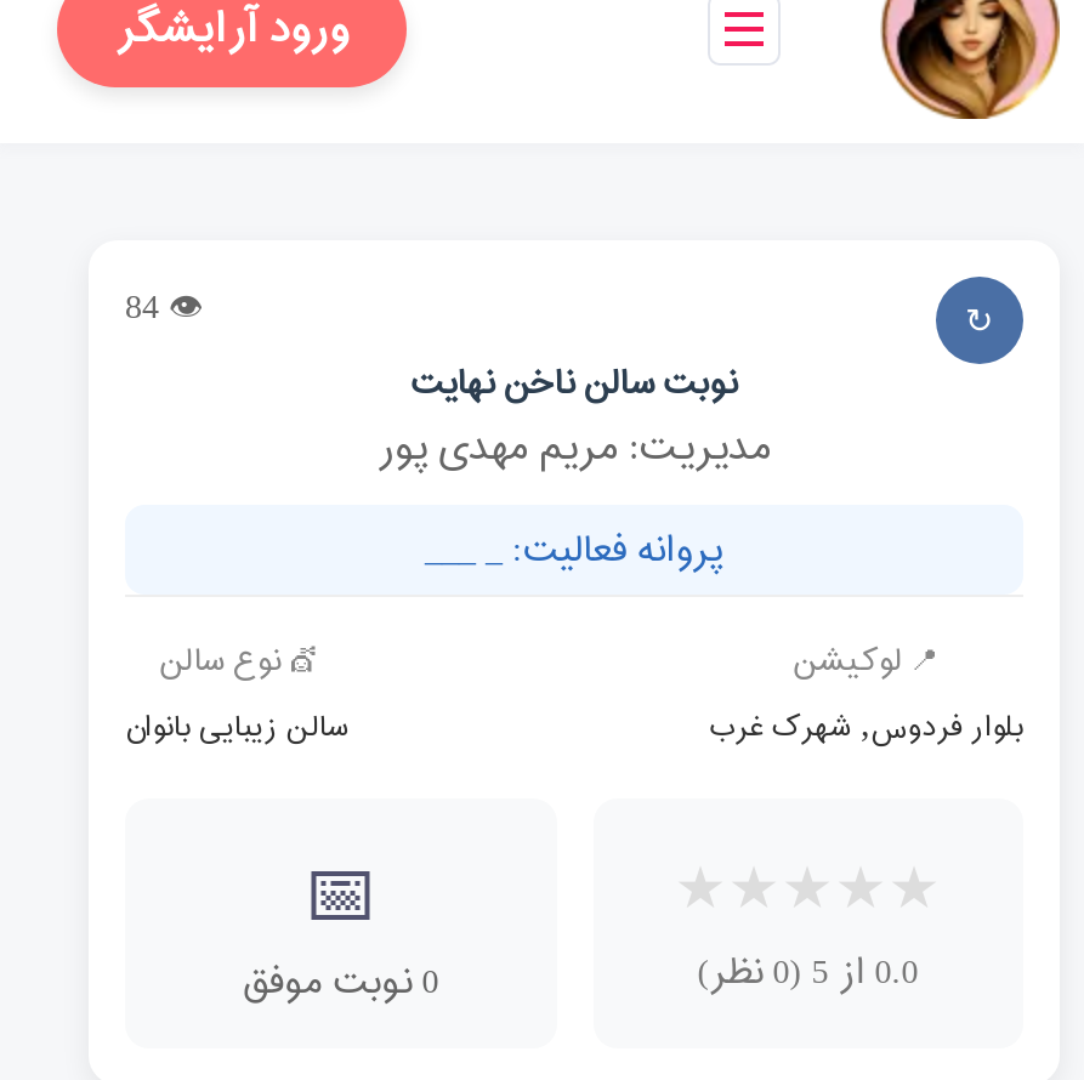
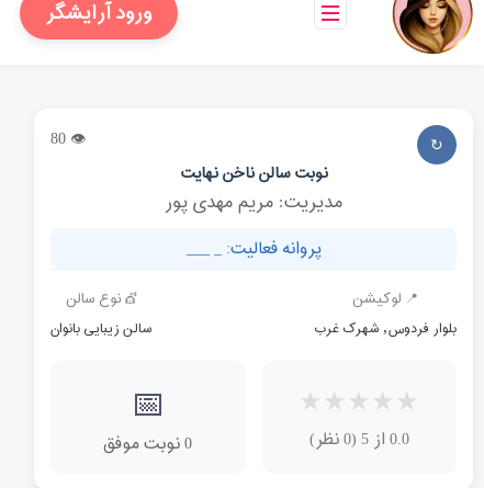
- 84
+ 80
